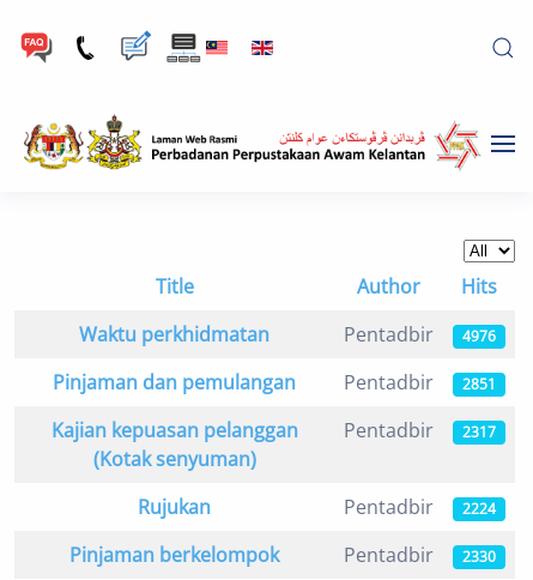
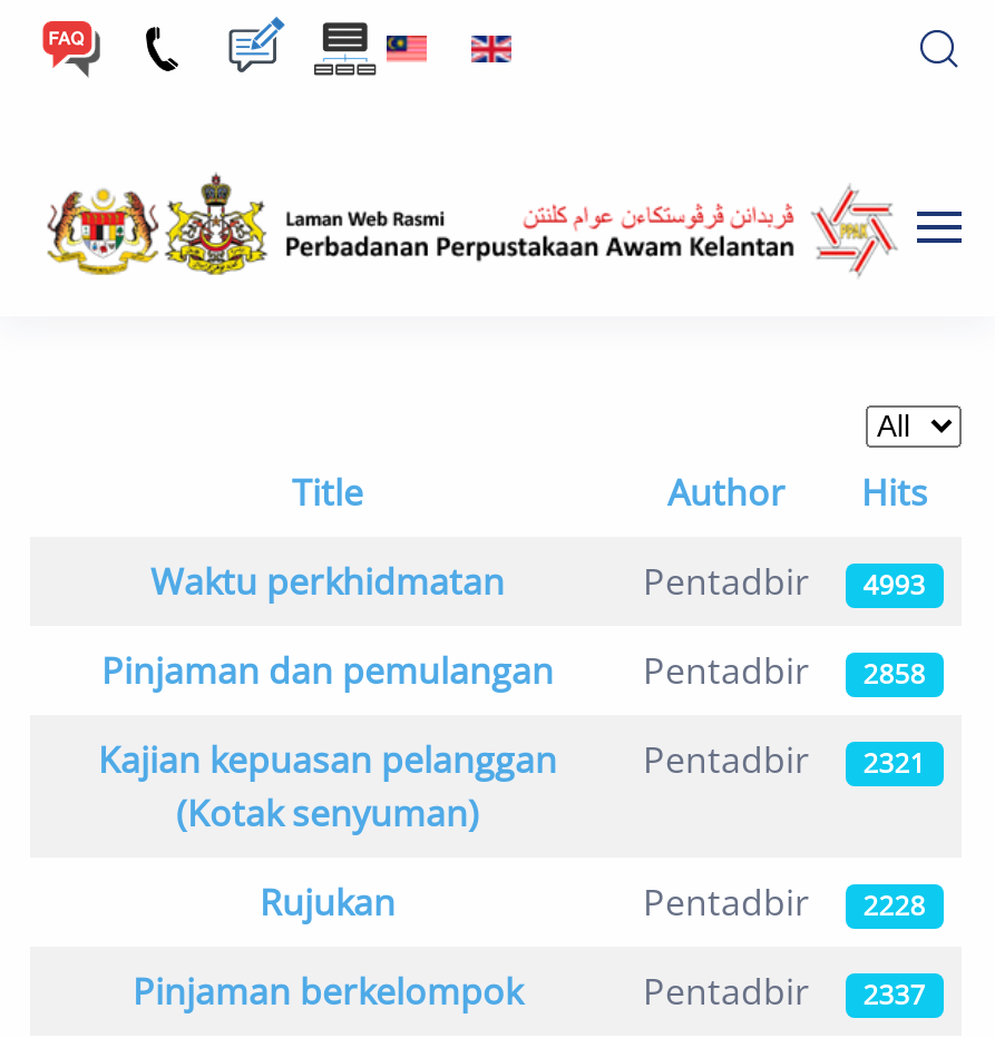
- Pentadbir 4976
+ Pentadbir 4993

- Pinjaman dan pemulangan Pentadbir 2851
+ Pinjaman dan pemulangan Pentadbir 2858

- Kajian kepuasan pelanggan Pentadbir 2317
+ Kajian kepuasan pelanggan Pentadbir 2321

- Pentadbir 2224
+ Pentadbir 2228

- Pentadbir 2330
+ Pentadbir 2337
